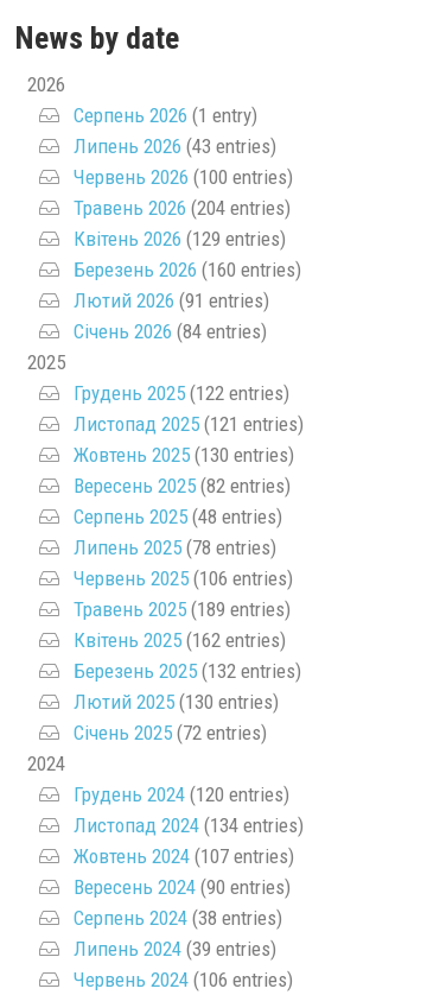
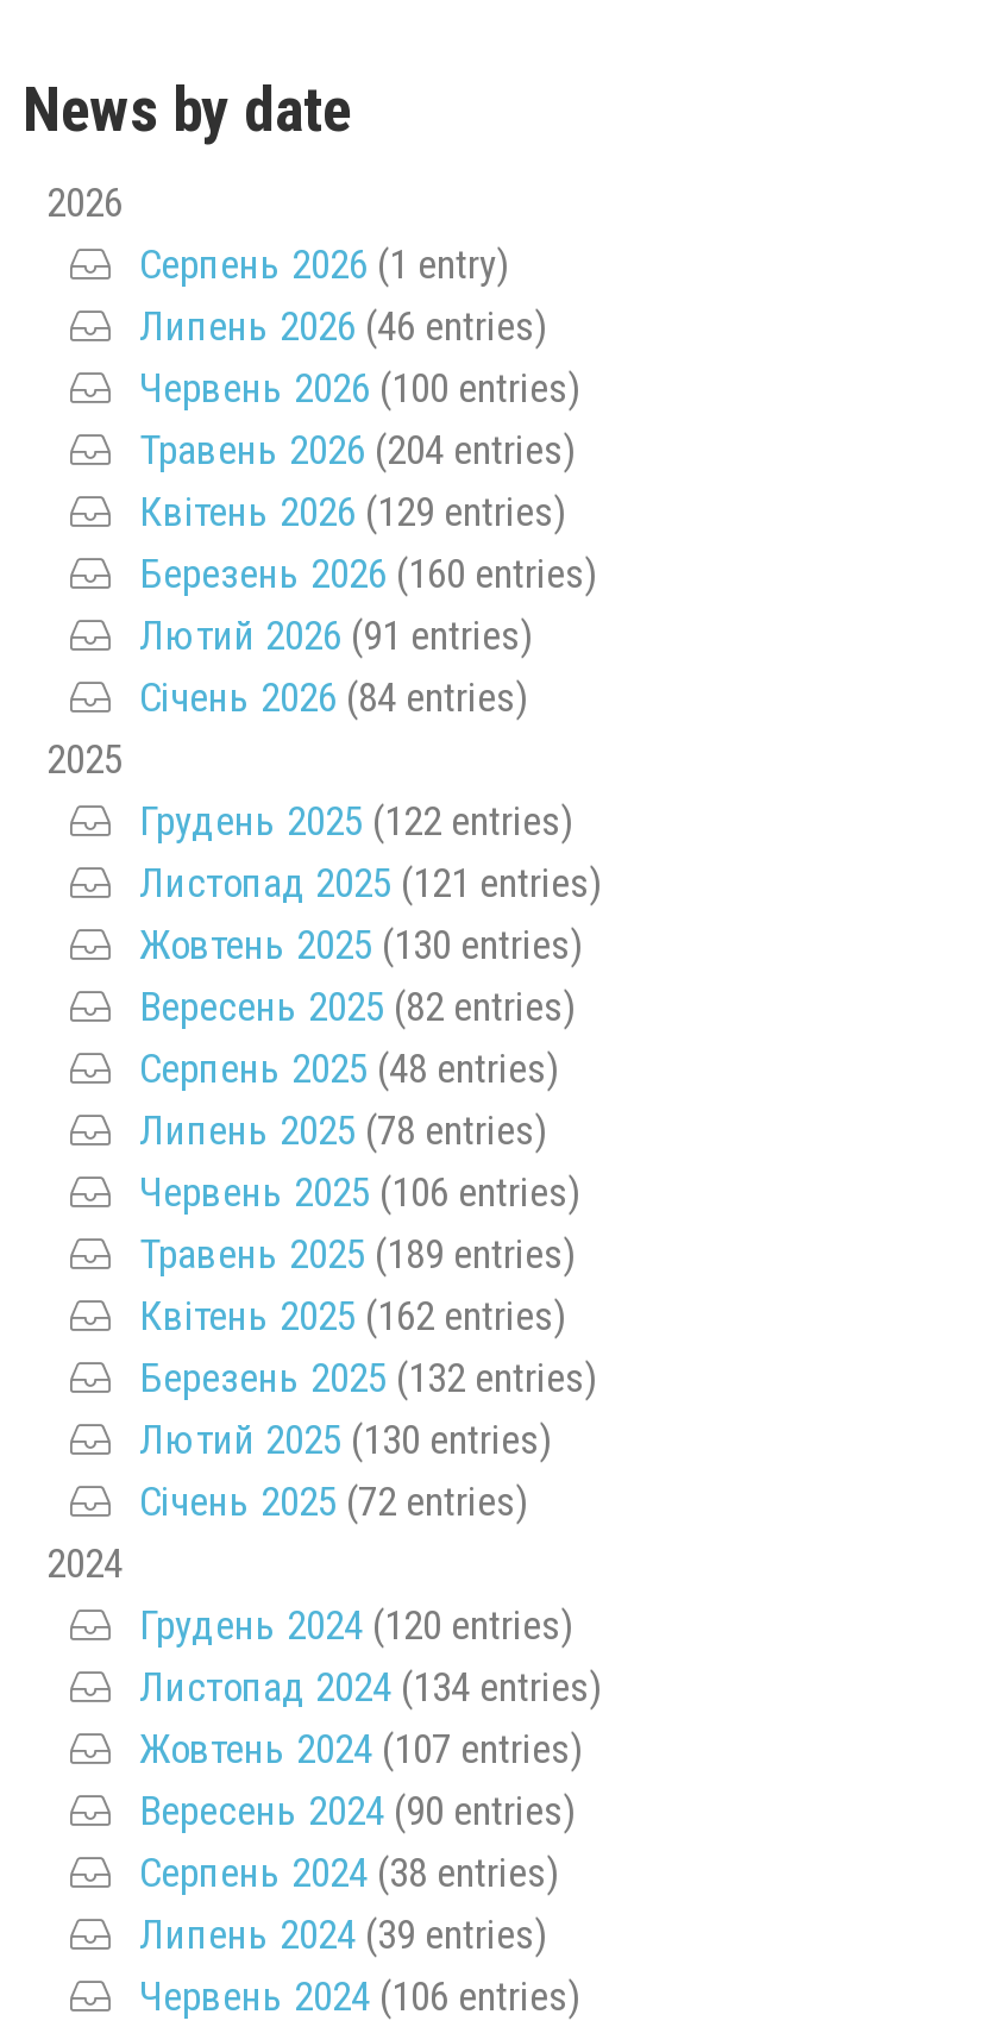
- Липень 2026 (43 entries)
+ Липень 2026 (46 entries)
